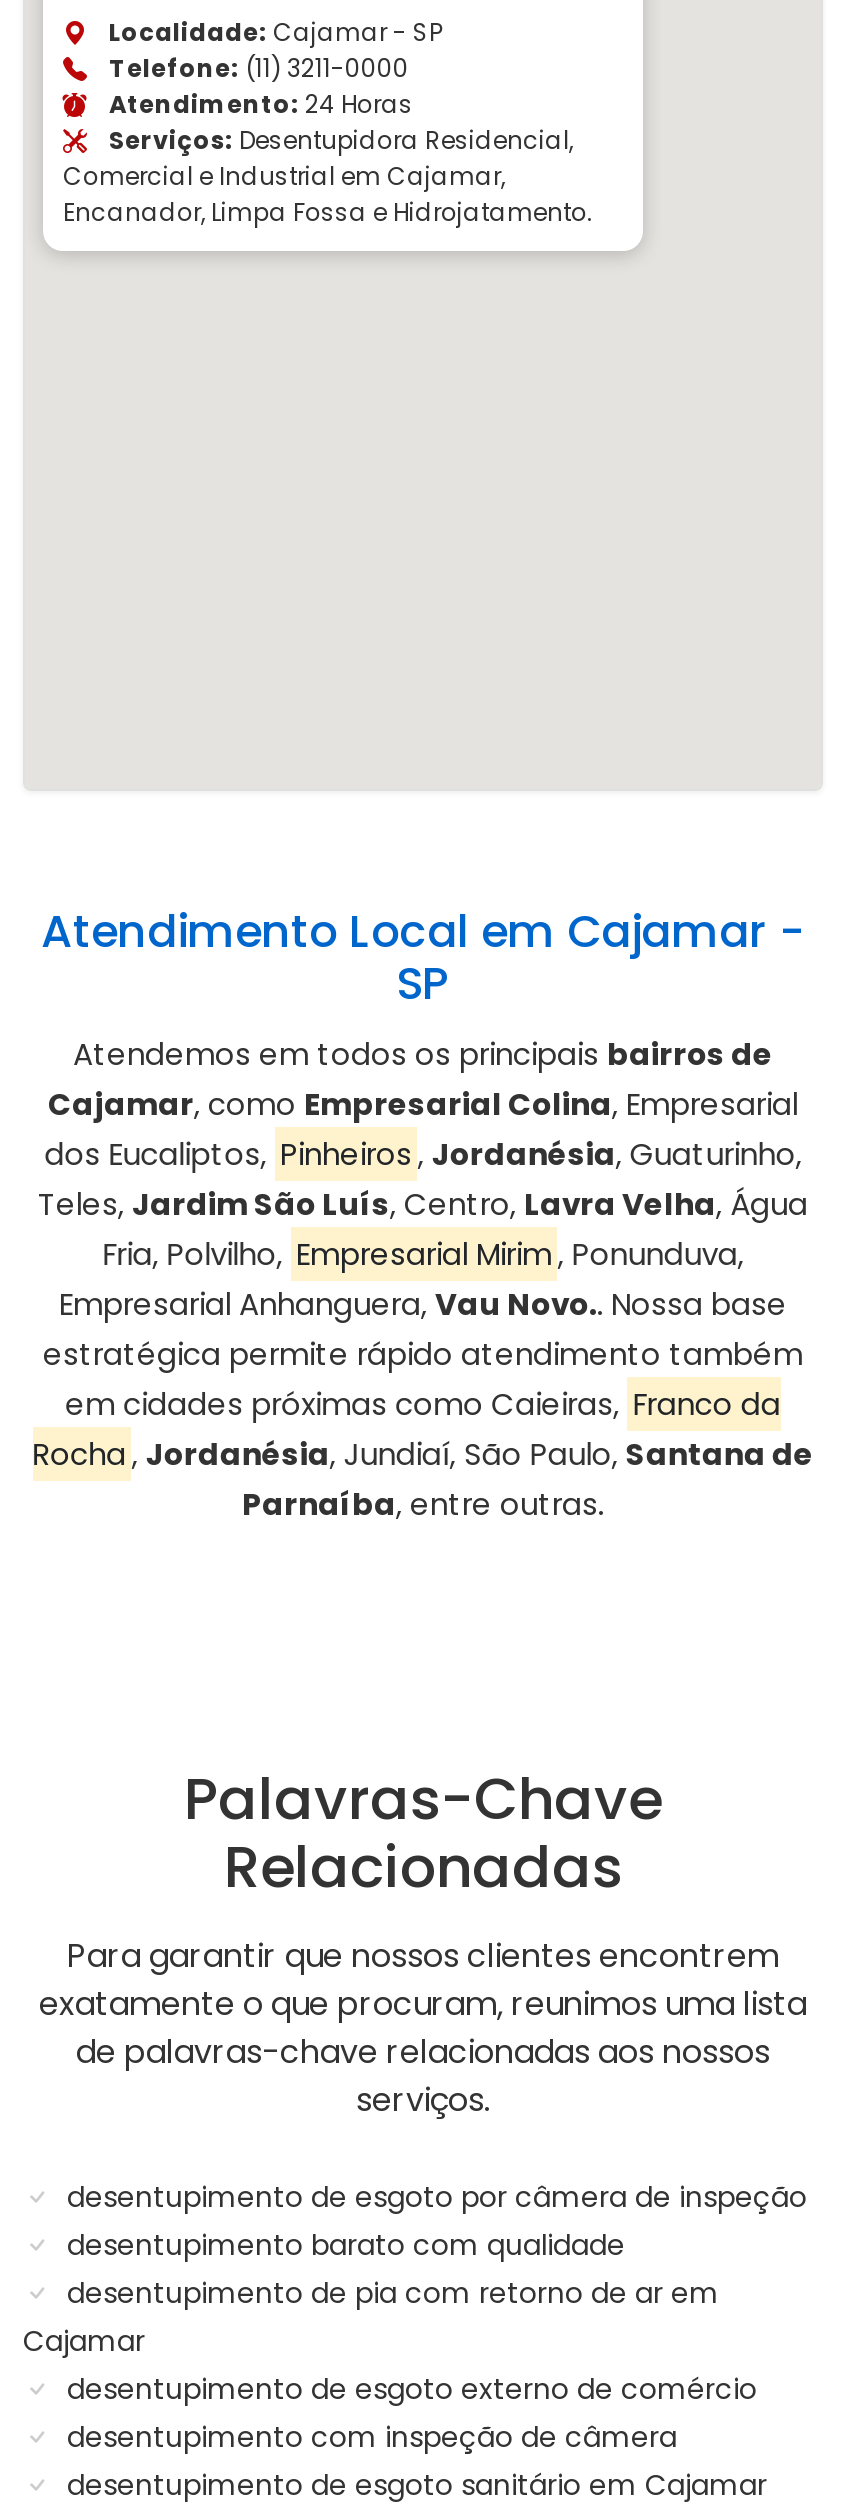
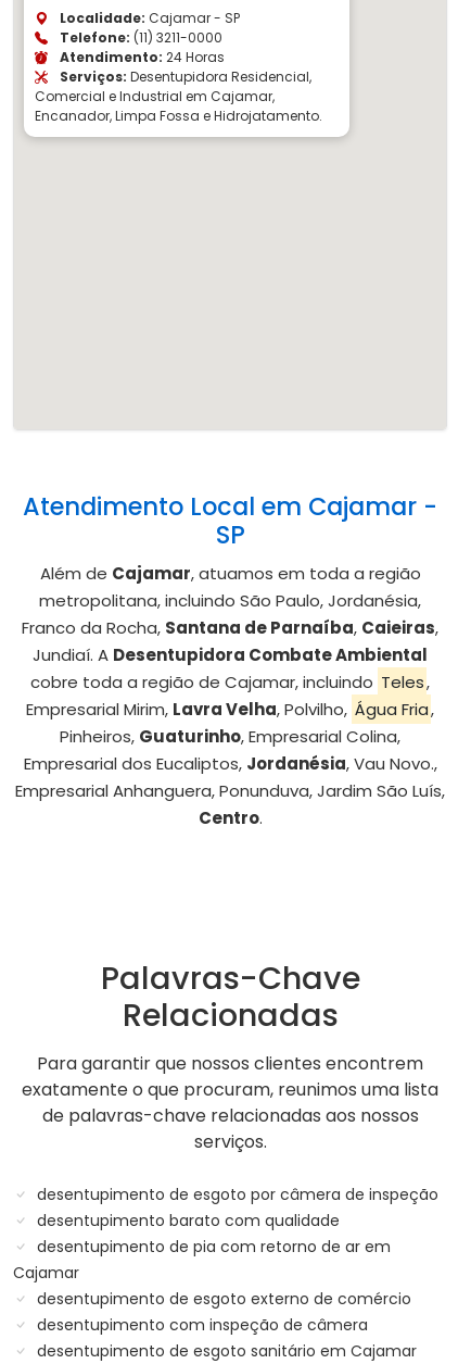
- Atendemos em todos os principais bairros de
- Cajamar, como Empresarial Colina, Empresarial
- dos Eucaliptos, Pinheiros , Jordanésia, Guaturinho,
- Teles, Jardim São Luís, Centro, Lavra Velha, Água
- Fria, Polvilho, Empresarial Mirim , Ponunduva,
- Empresarial Anhanguera, Vau Novo.. Nossa base
- estratégica permite rápido atendimento também
- em cidades próximas como Caieiras, Franco da
- Rocha , Jordanésia, Jundiaí, São Paulo, Santana de
- Parnaíba, entre outras.
+ Além de Cajamar, atuamos em toda a região
+ metropolitana, incluindo São Paulo, Jordanésia,
+ Franco da Rocha, Santana de Parnaíba, Caieiras,
+ Jundiaí. A Desentupidora Combate Ambiental
+ cobre toda a região de Cajamar, incluindo Teles ,
+ Empresarial Mirim, Lavra Velha, Polvilho, Água Fria ,
+ Pinheiros, Guaturinho, Empresarial Colina,
+ Empresarial dos Eucaliptos, Jordanésia, Vau Novo.,
+ Empresarial Anhanguera, Ponunduva, Jardim São Luís,
+ Centro.
